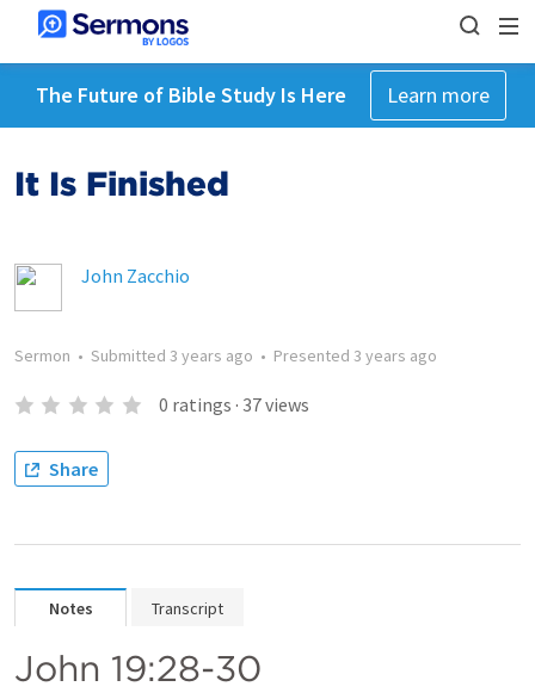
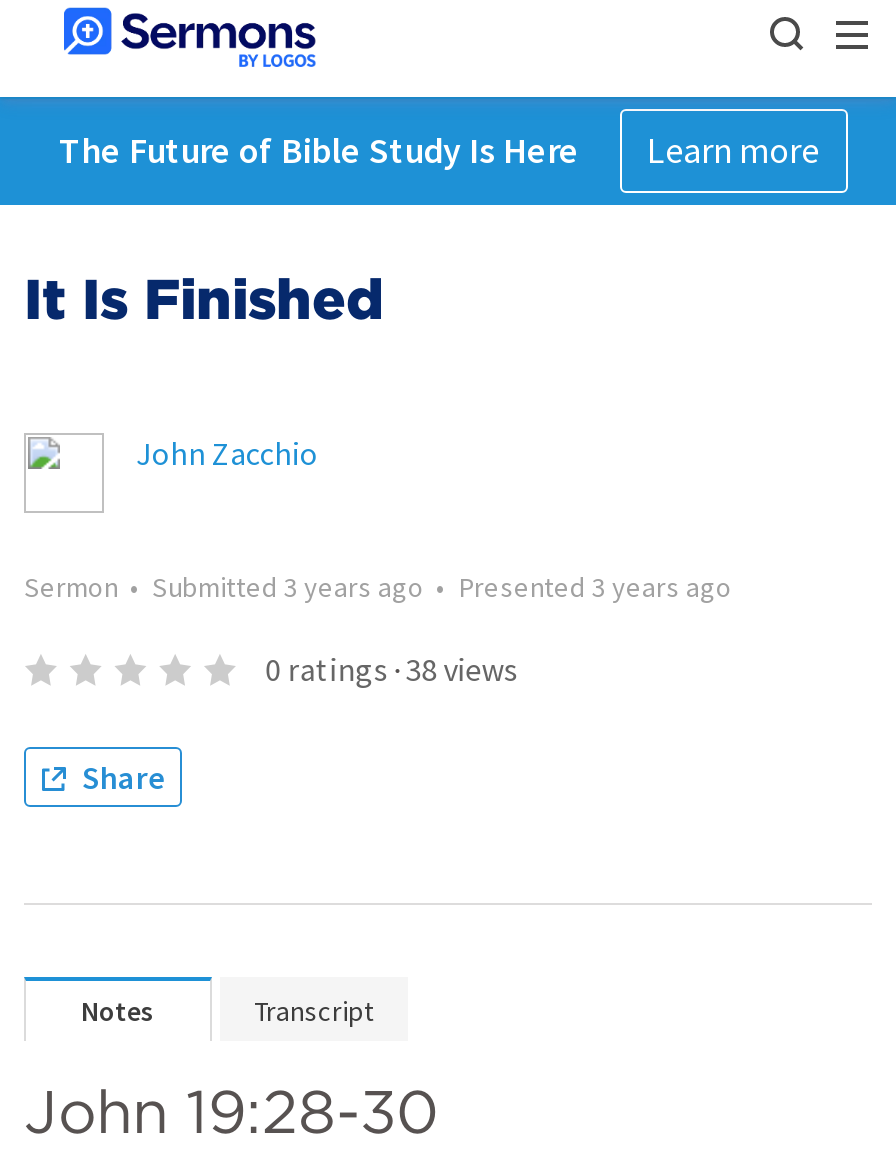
- 0 ratings · 37 views
+ 0 ratings · 38 views
